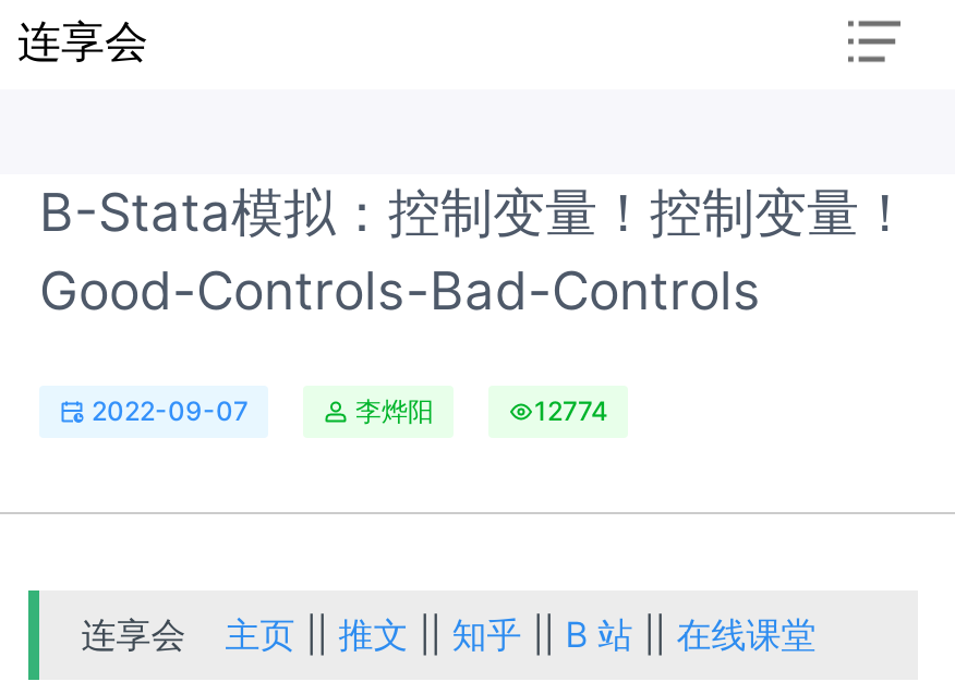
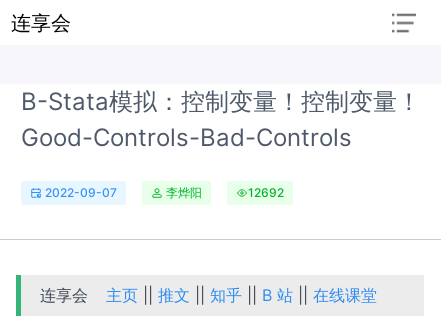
- 12774
+ 12692
